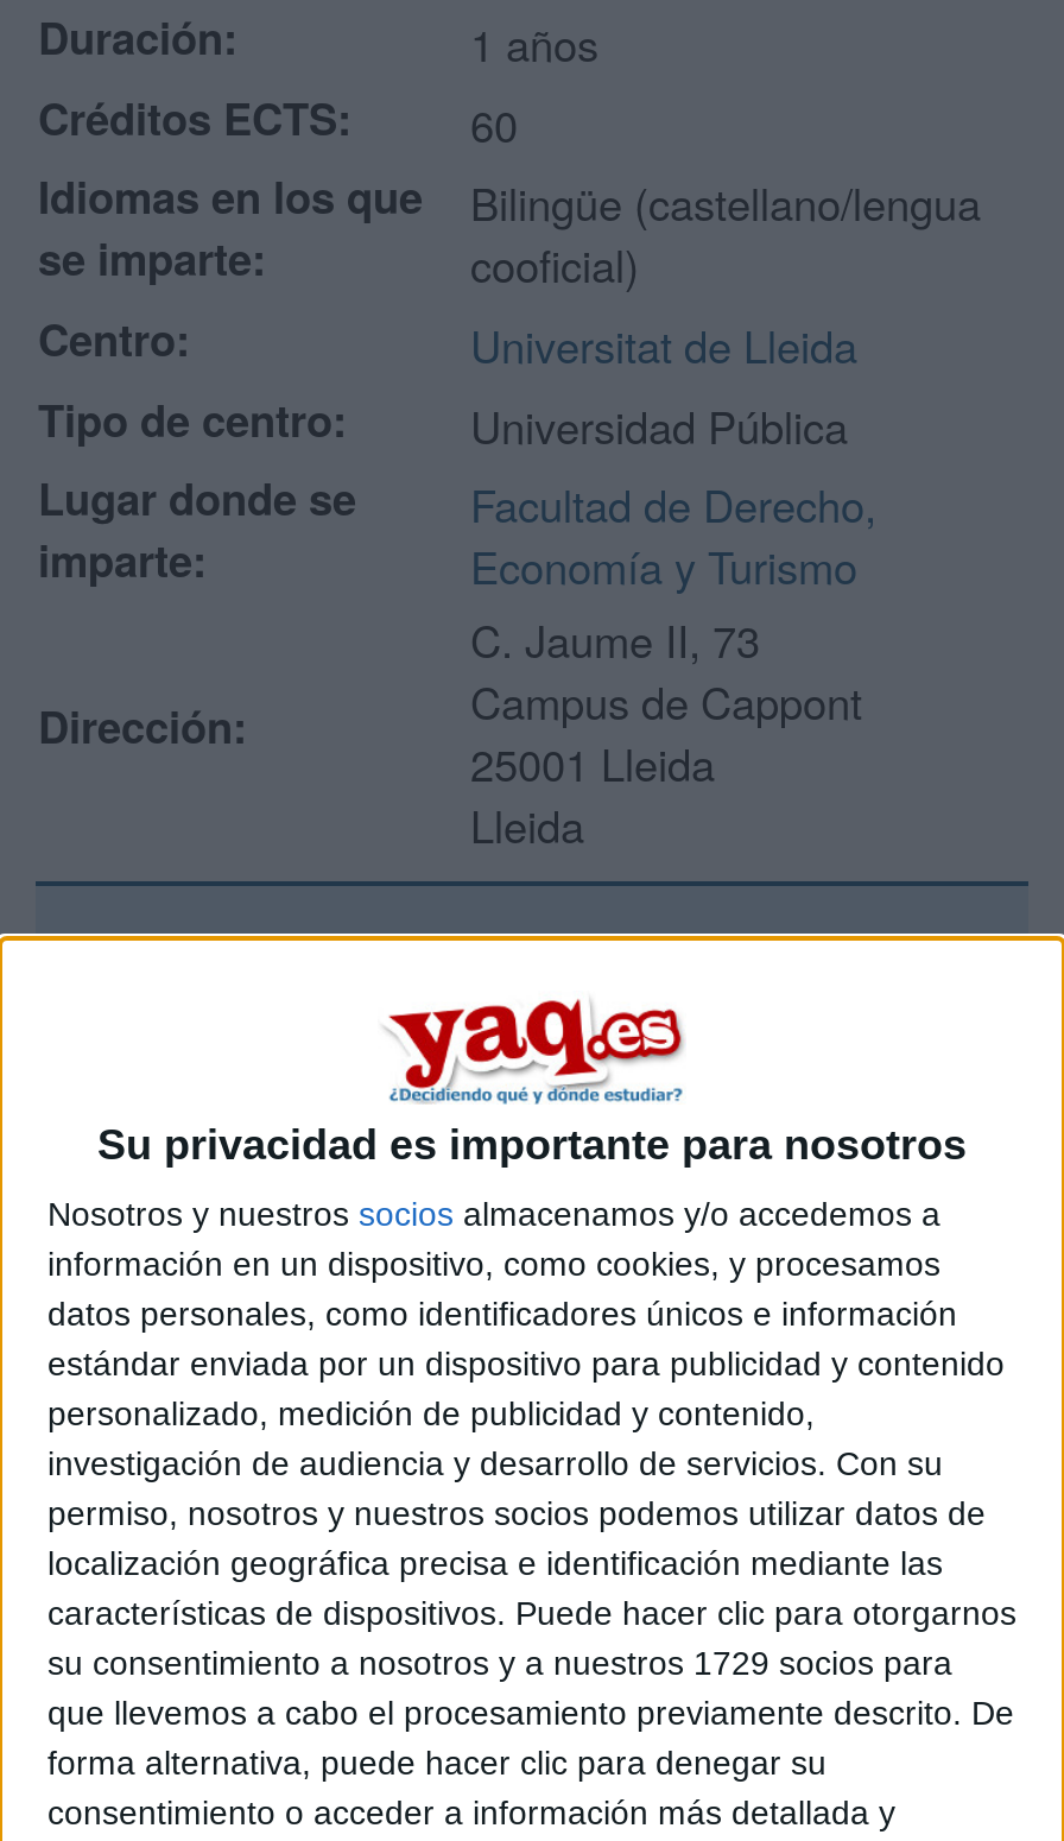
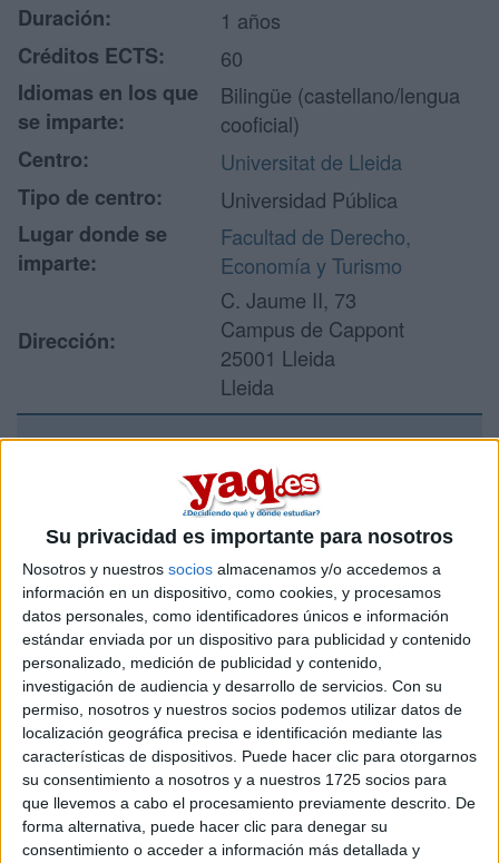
- su consentimiento a nosotros y a nuestros 1729 socios para
+ su consentimiento a nosotros y a nuestros 1725 socios para
